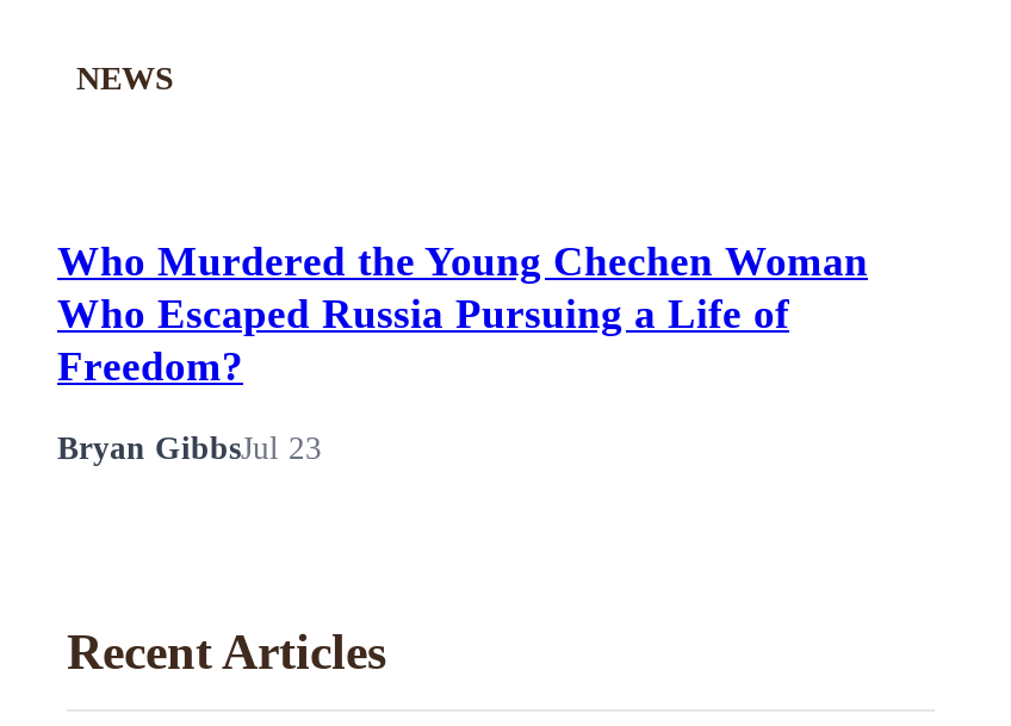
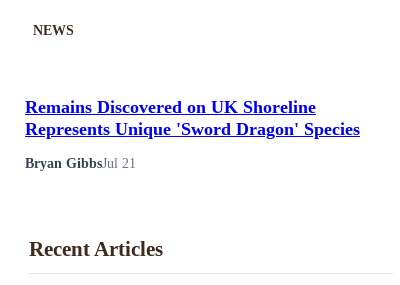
- Who Murdered the Young Chechen Woman
- Who Escaped Russia Pursuing a Life of
- Freedom?
+ Remains Discovered on UK Shoreline
+ Represents Unique 'Sword Dragon' Species

- Bryan GibbsJul 23
+ Bryan GibbsJul 21
